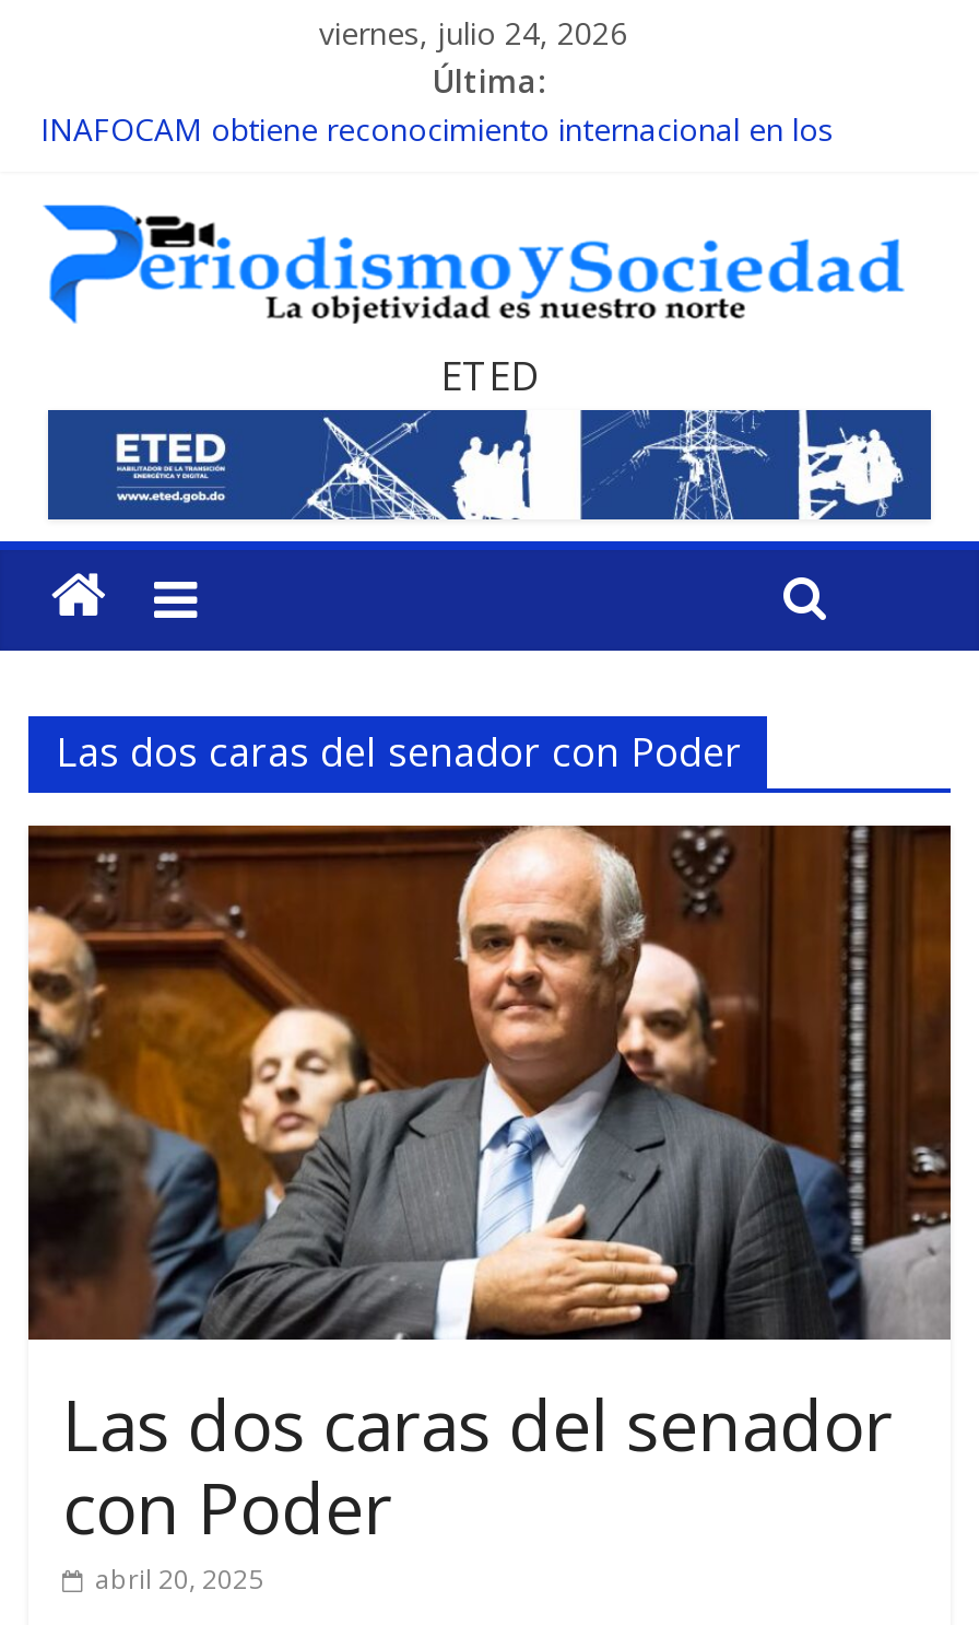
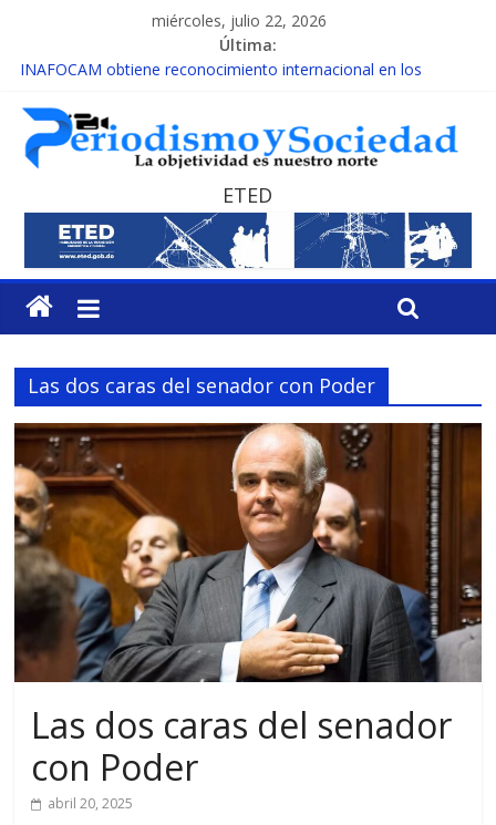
- viernes, julio 24, 2026
+ miércoles, julio 22, 2026
